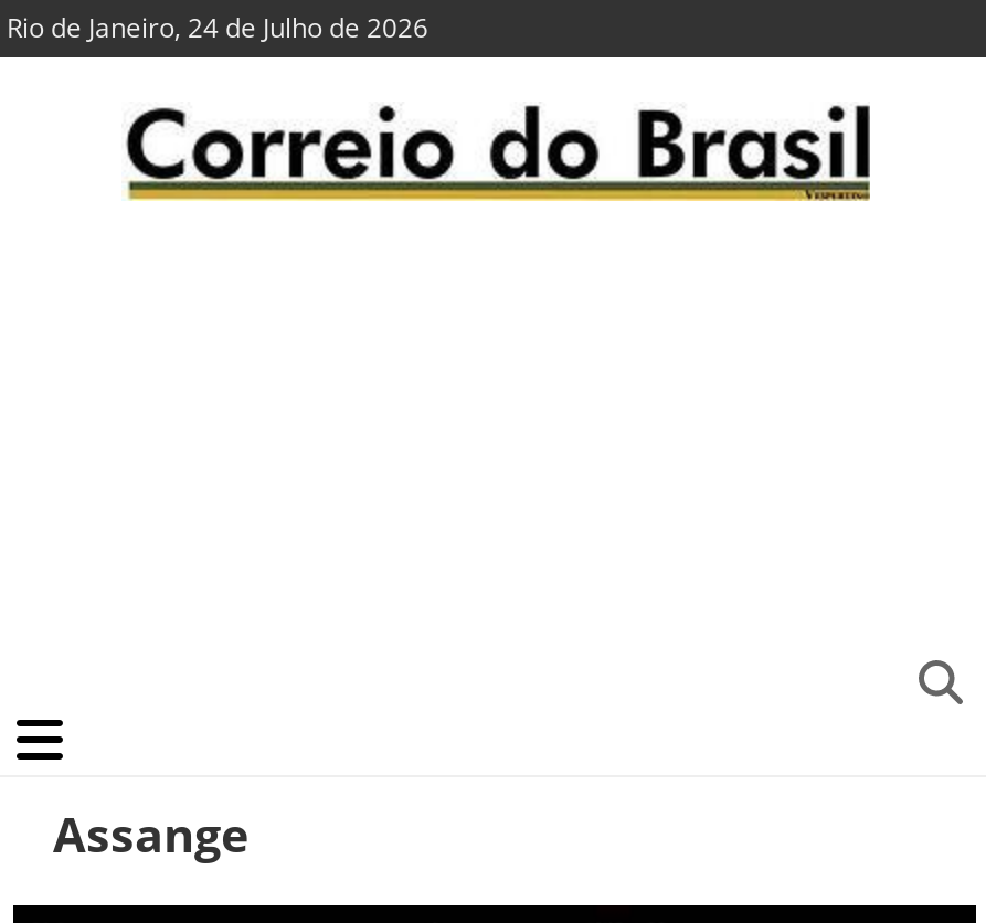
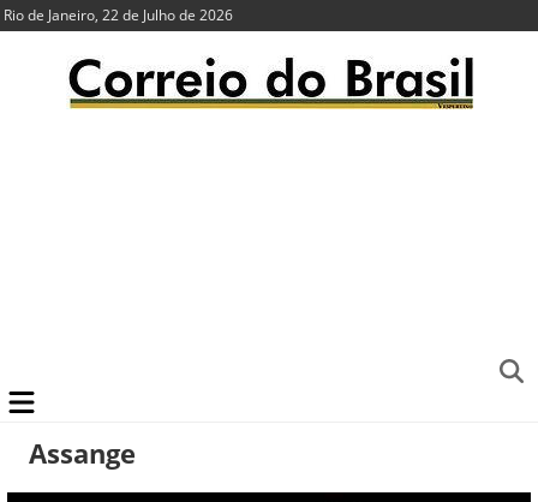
- Rio de Janeiro, 24 de Julho de 2026
+ Rio de Janeiro, 22 de Julho de 2026
